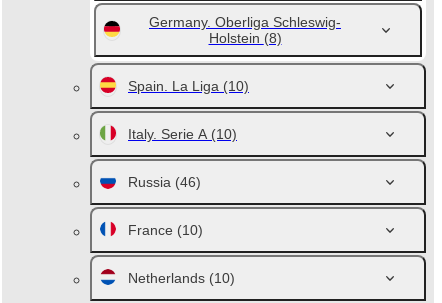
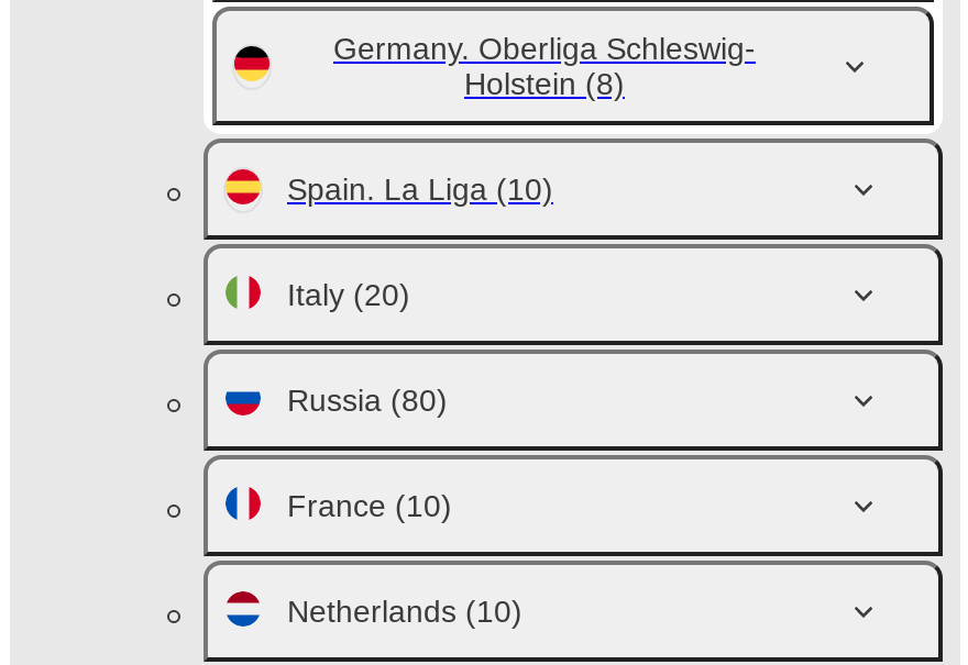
- Italy. Serie A (10)
+ Italy (20)

- Russia (46)
+ Russia (80)
